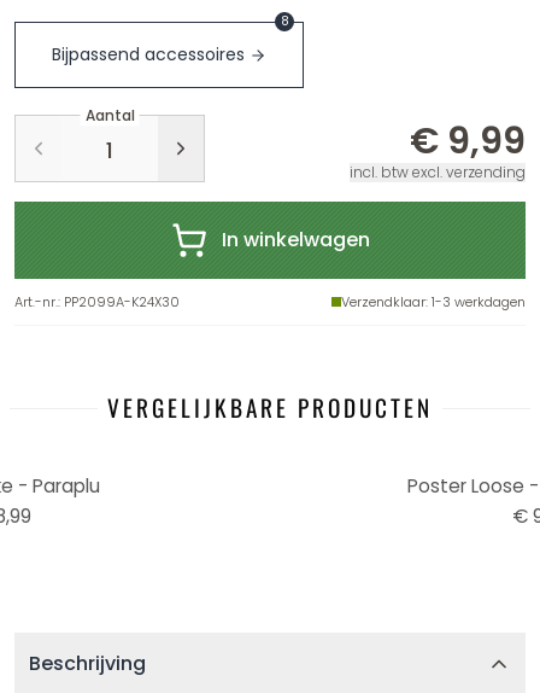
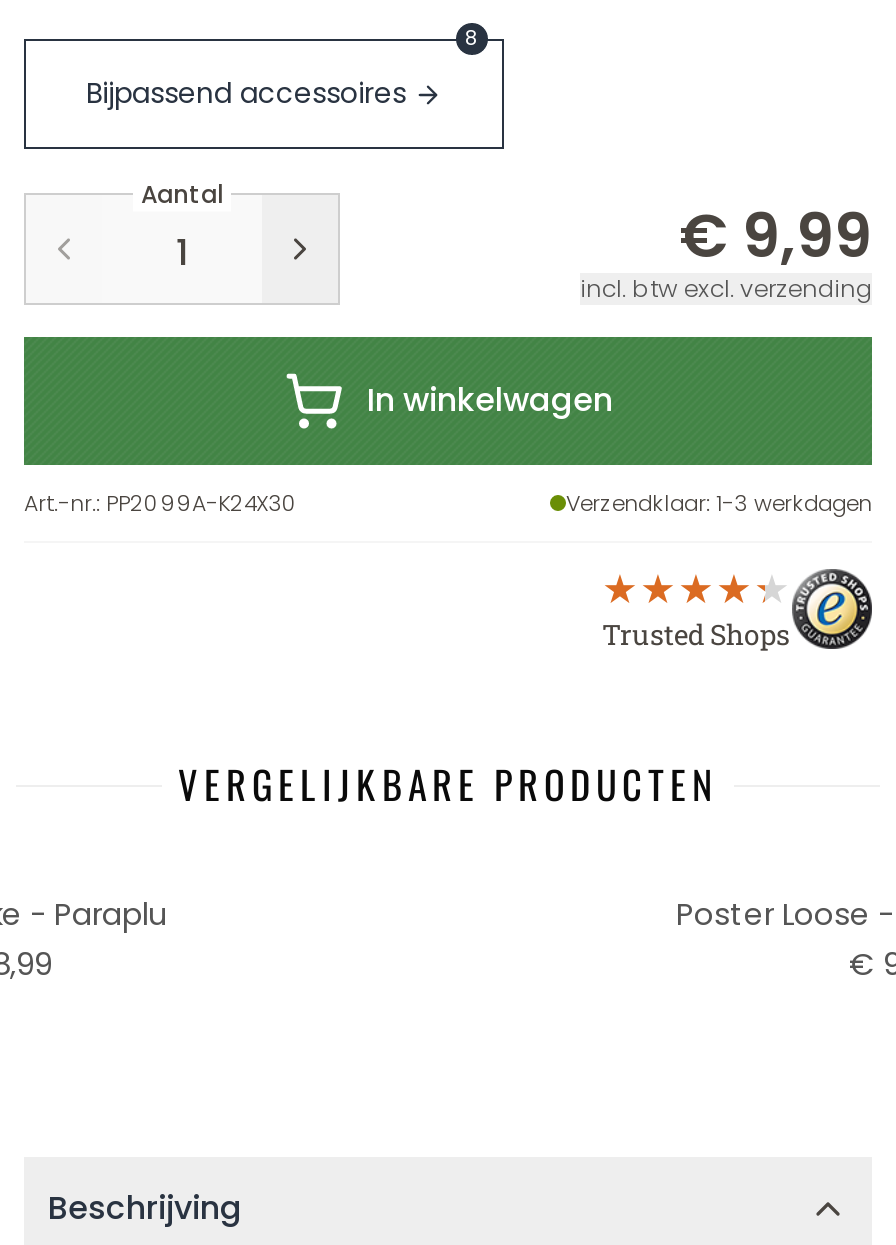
+ Trusted Shops
